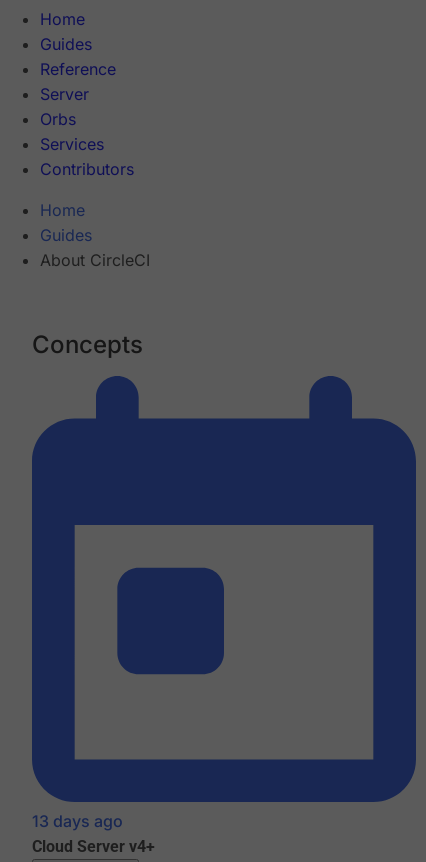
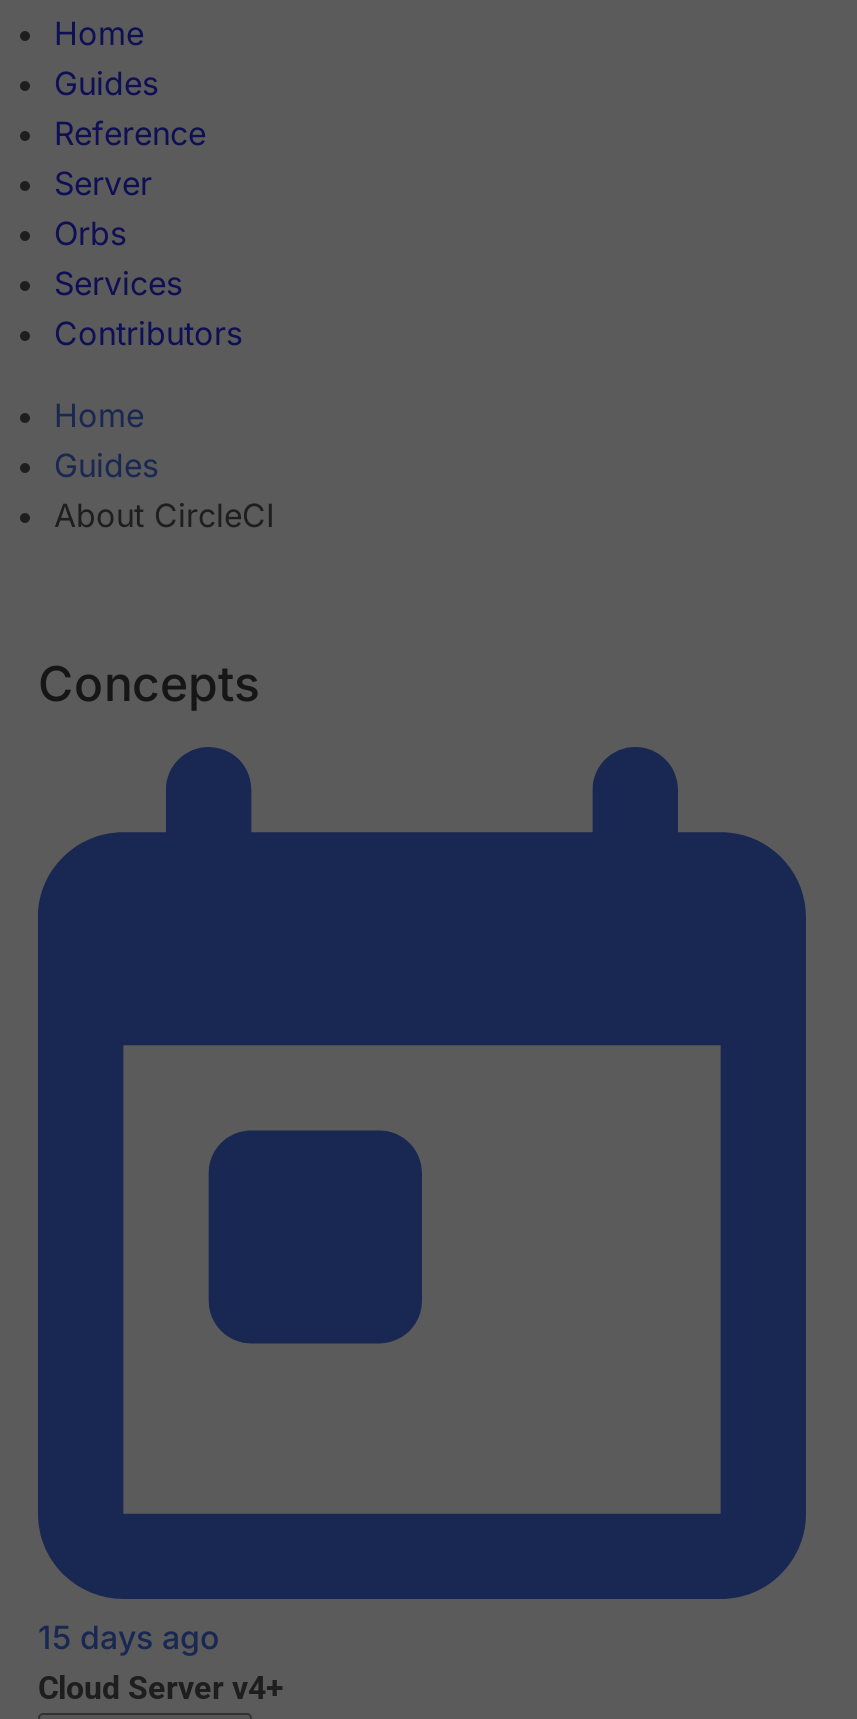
- 13 days ago
+ 15 days ago
